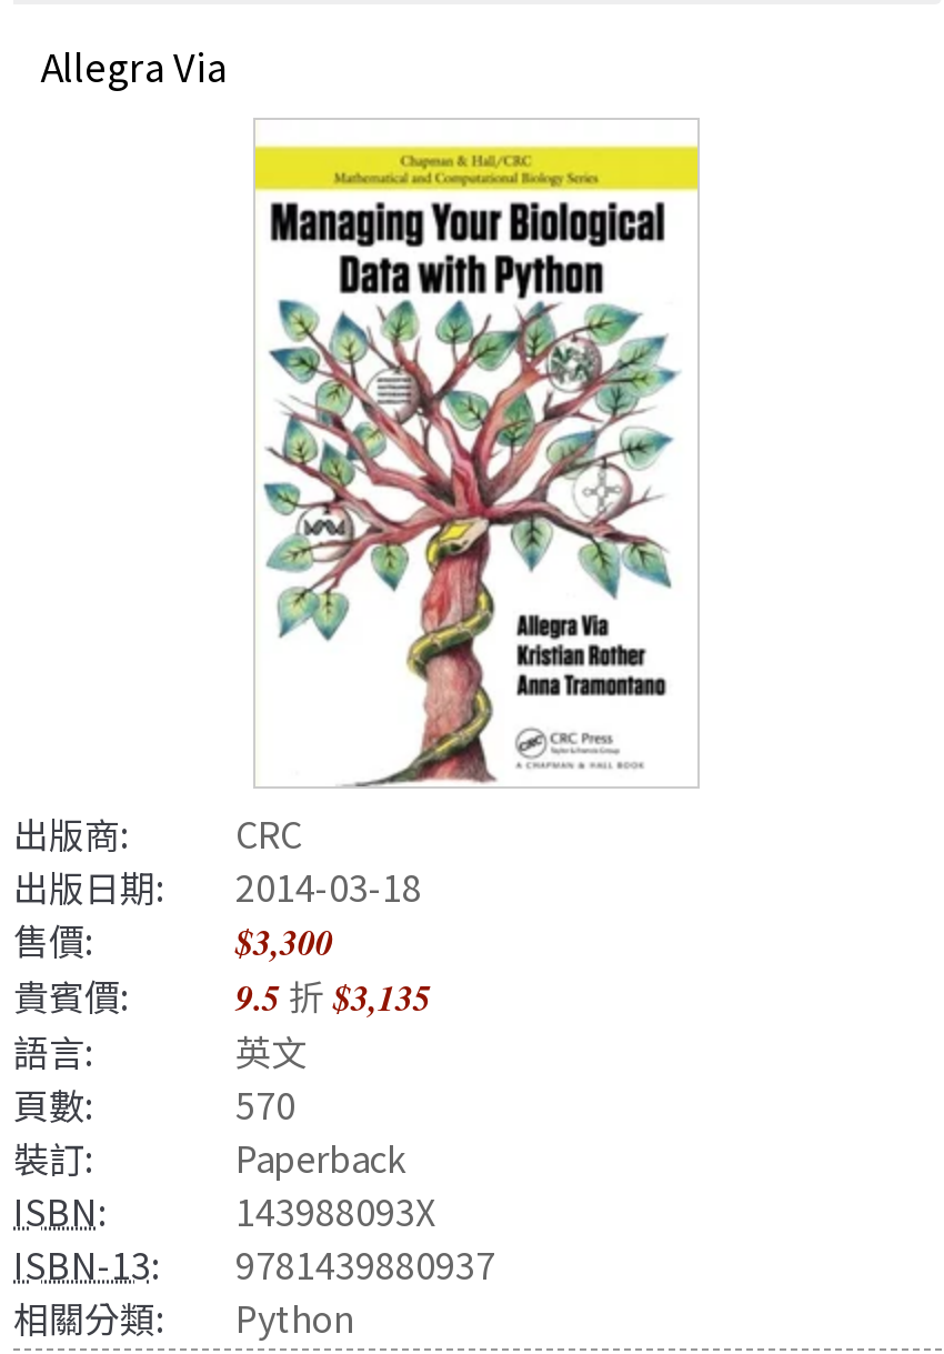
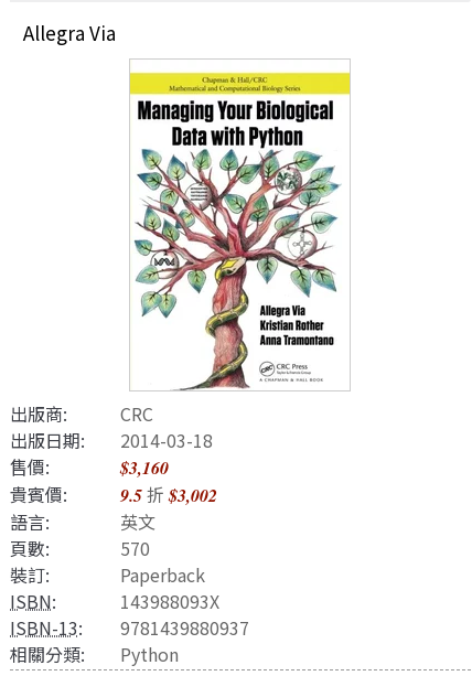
- $3,300
+ $3,160

- 貴賓價: 9.5折$3,135
+ 貴賓價: 9.5折$3,002
